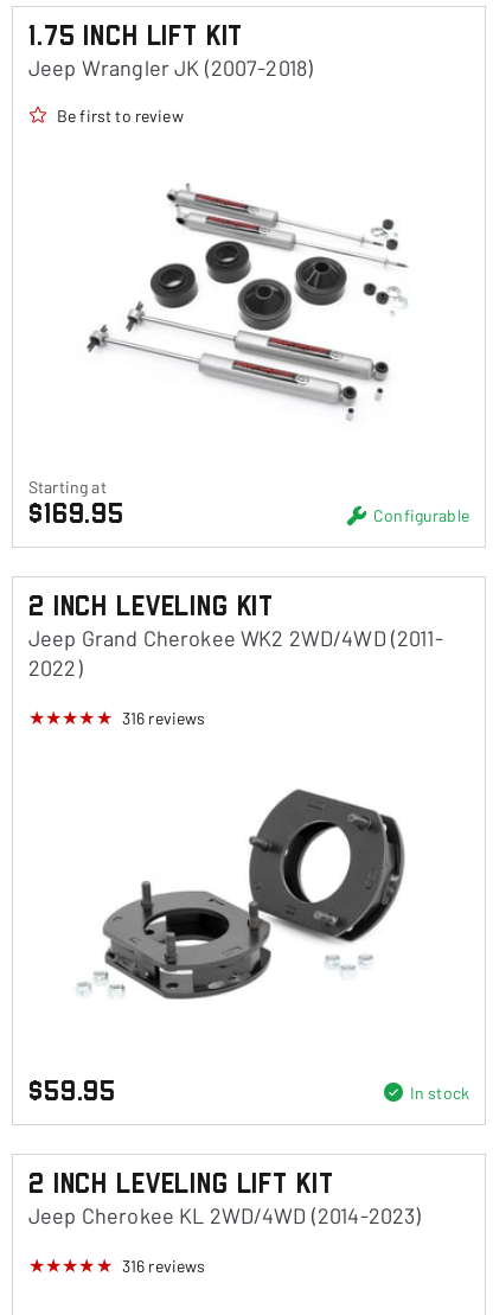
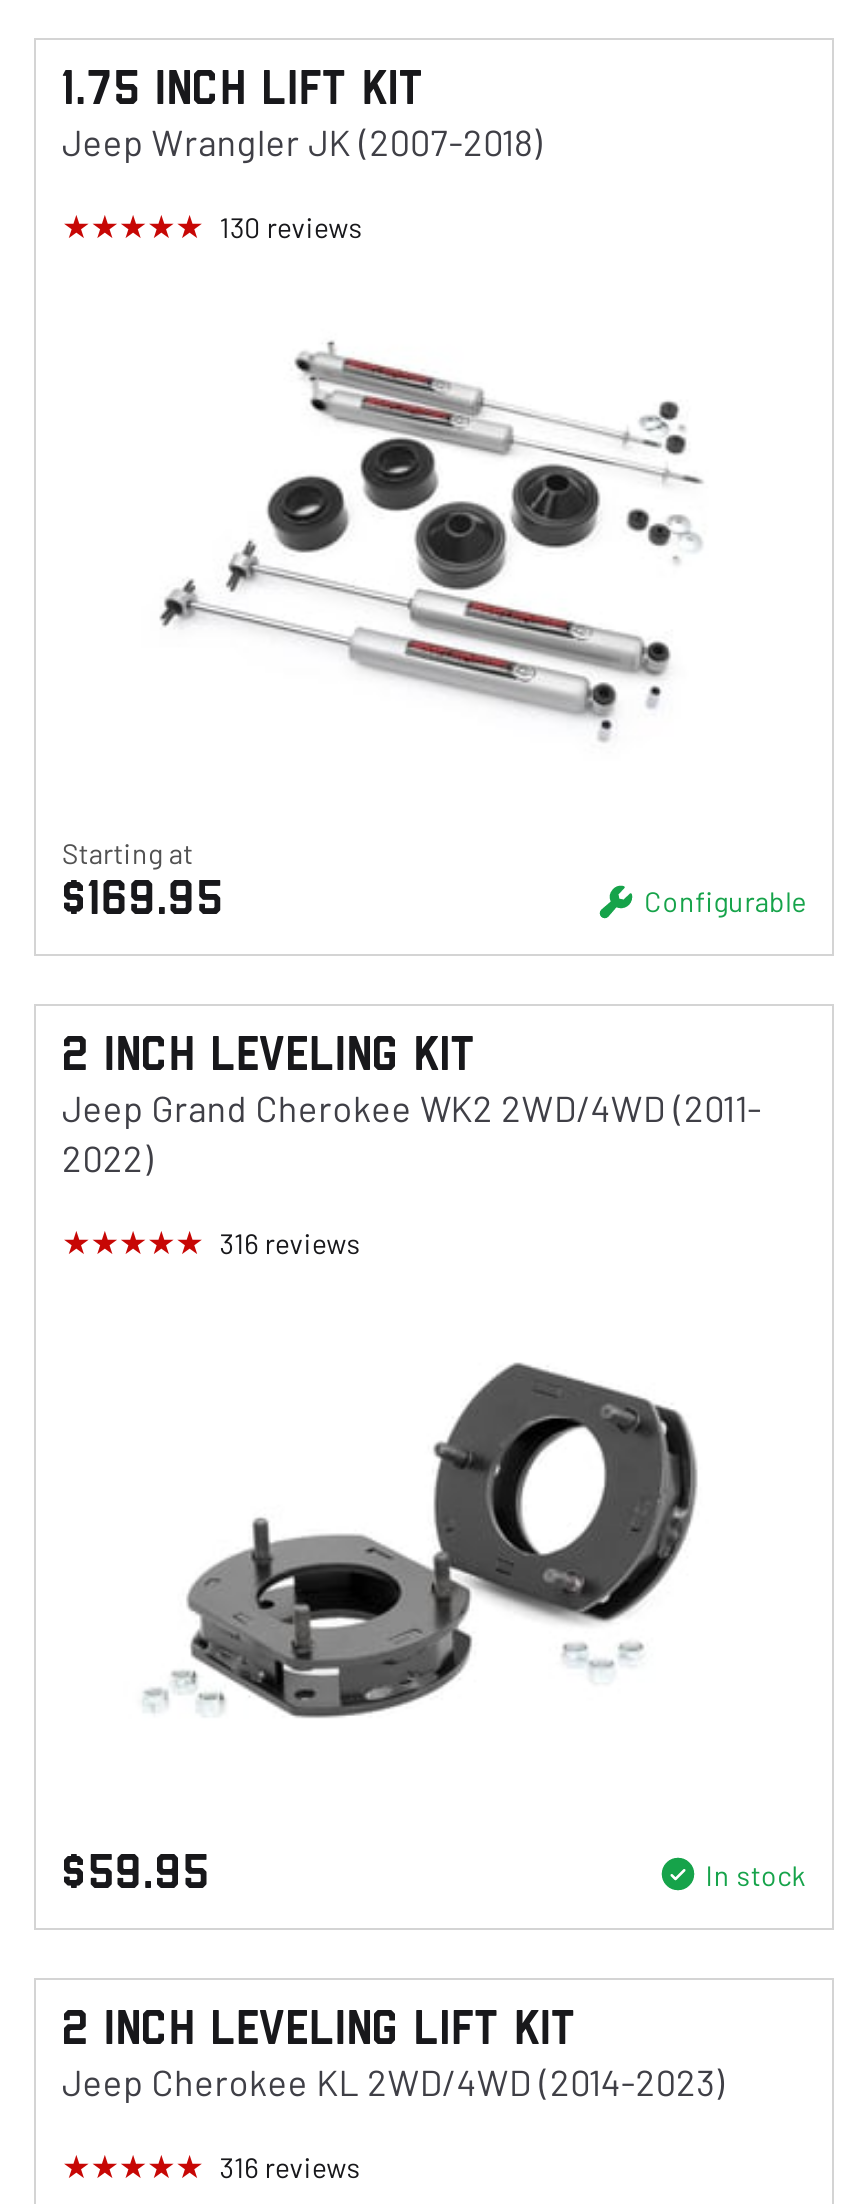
- Be first to review
+ 130 reviews
